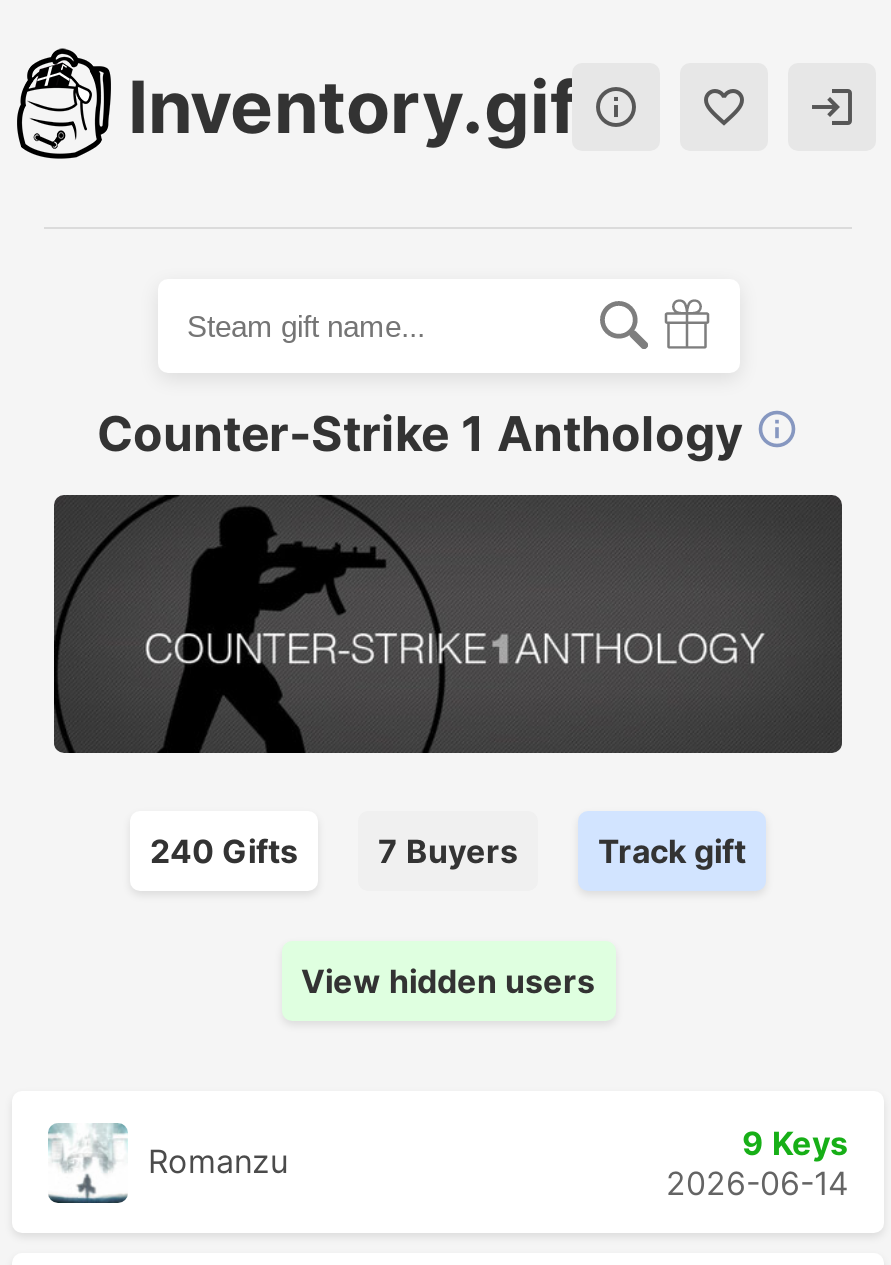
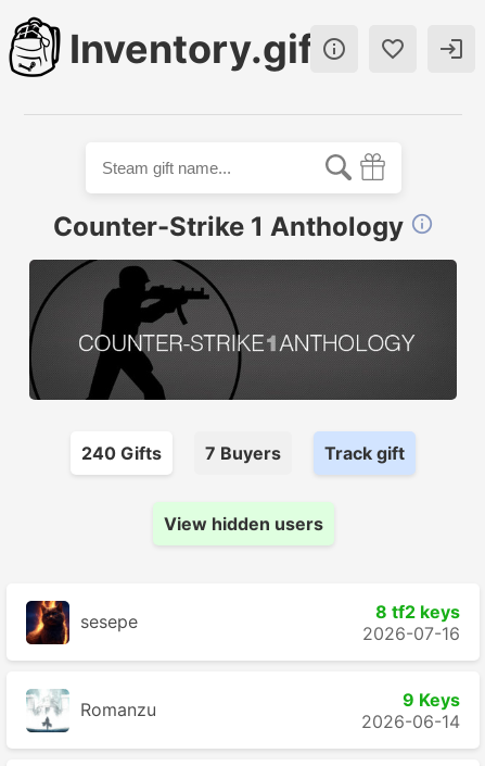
+ [image]
+ sesepe
+ 8 tf2 keys
+ 2026-07-16
